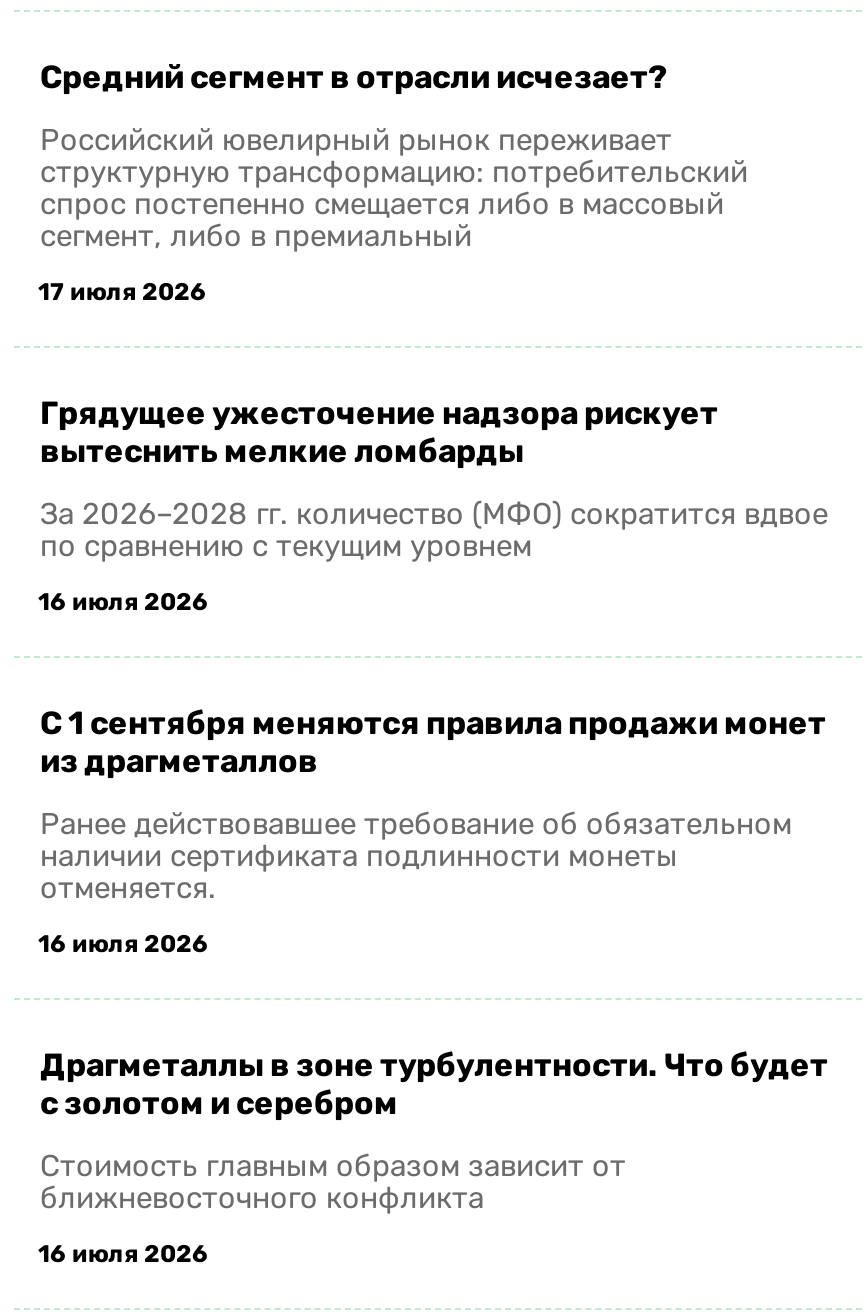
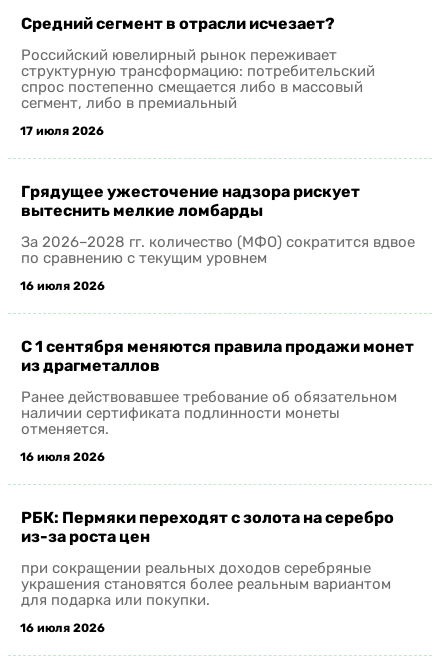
- Драгметаллы в зоне турбулентности. Что будет
- с золотом и серебром
+ РБК: Пермяки переходят с золота на серебро
+ из-за роста цен

- Стоимость главным образом зависит от
- ближневосточного конфликта
+ при сокращении реальных доходов серебряные
+ украшения становятся более реальным вариантом
+ для подарка или покупки.
